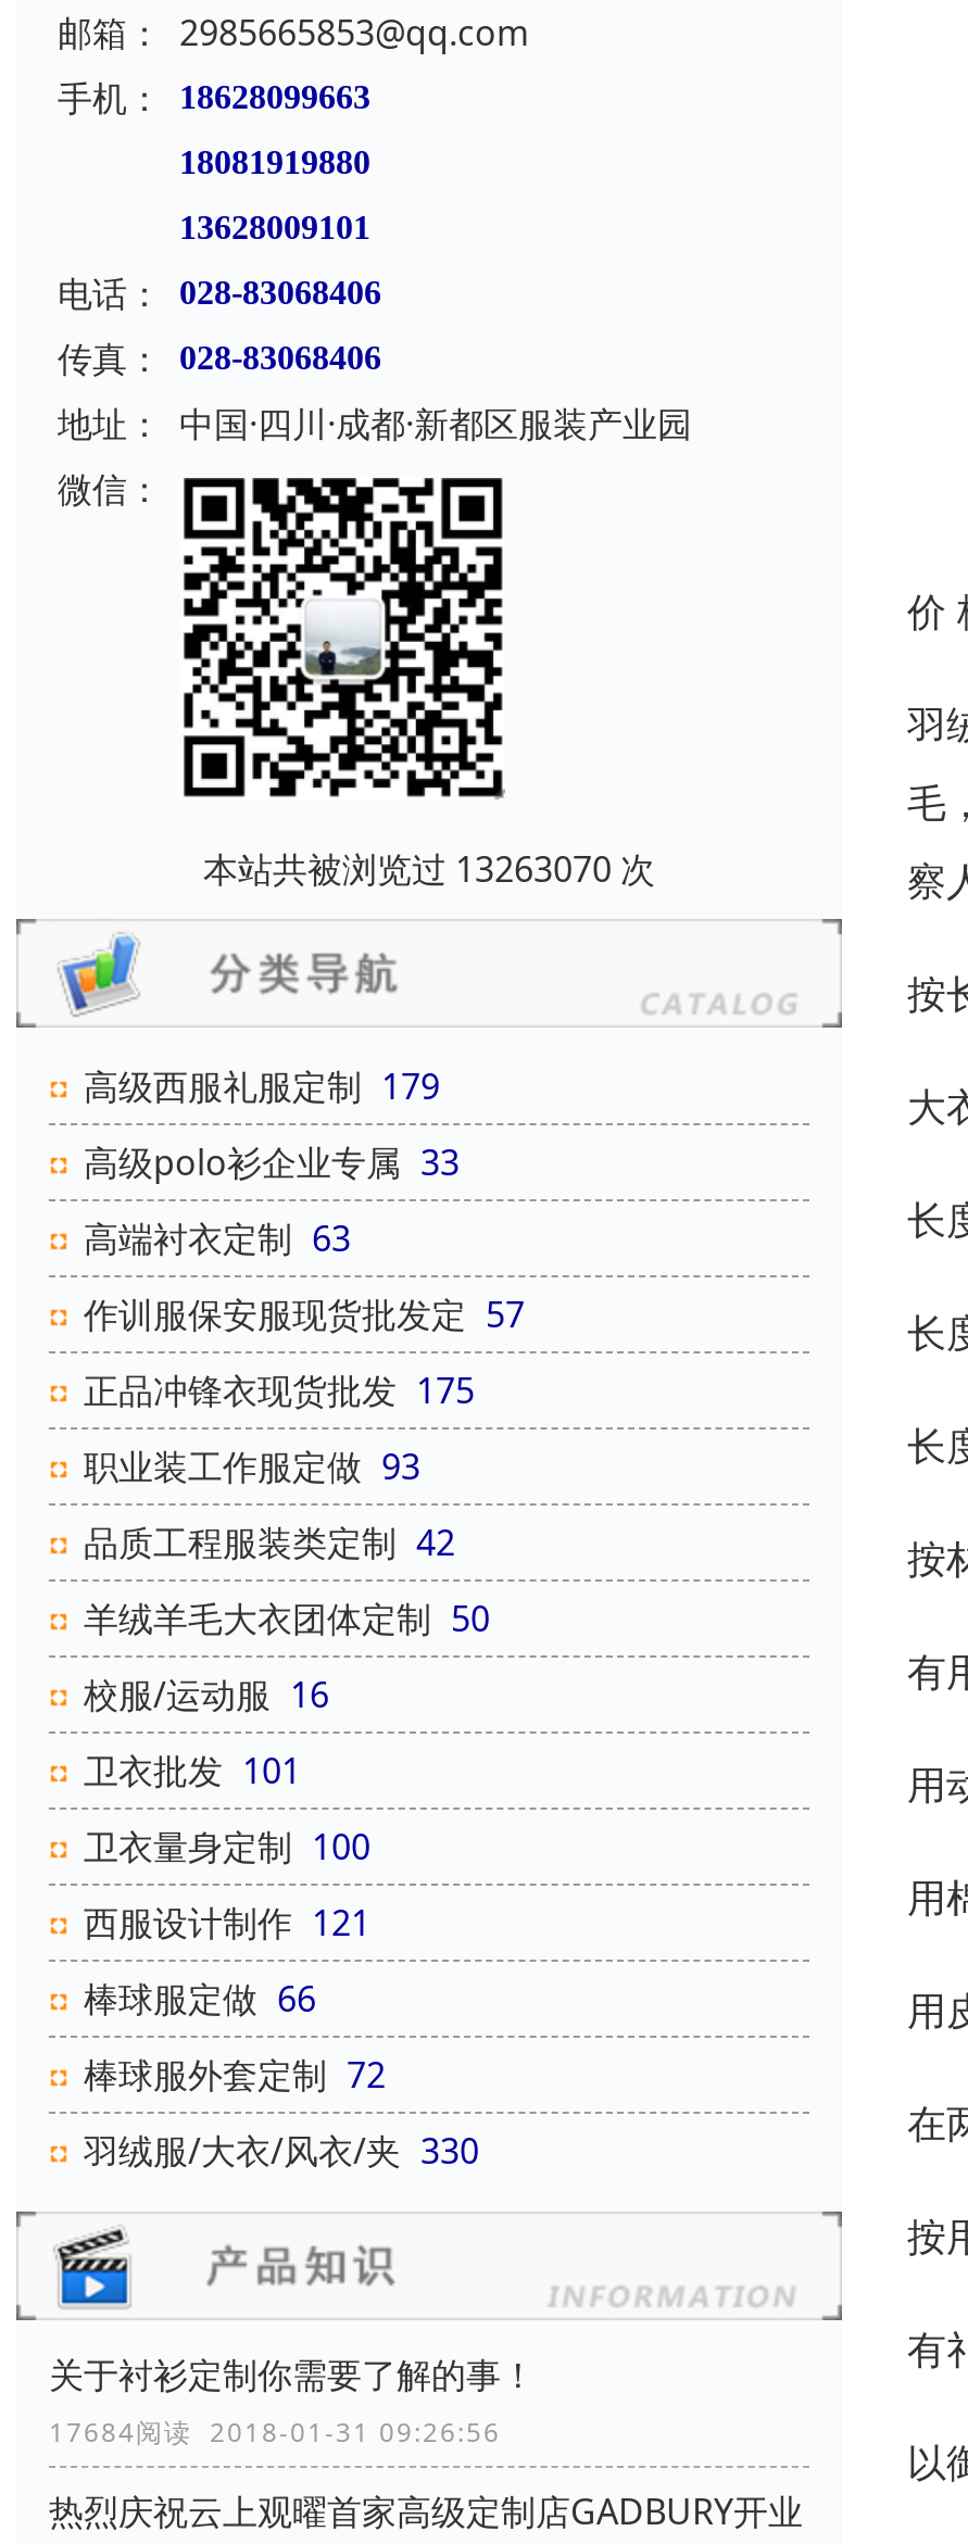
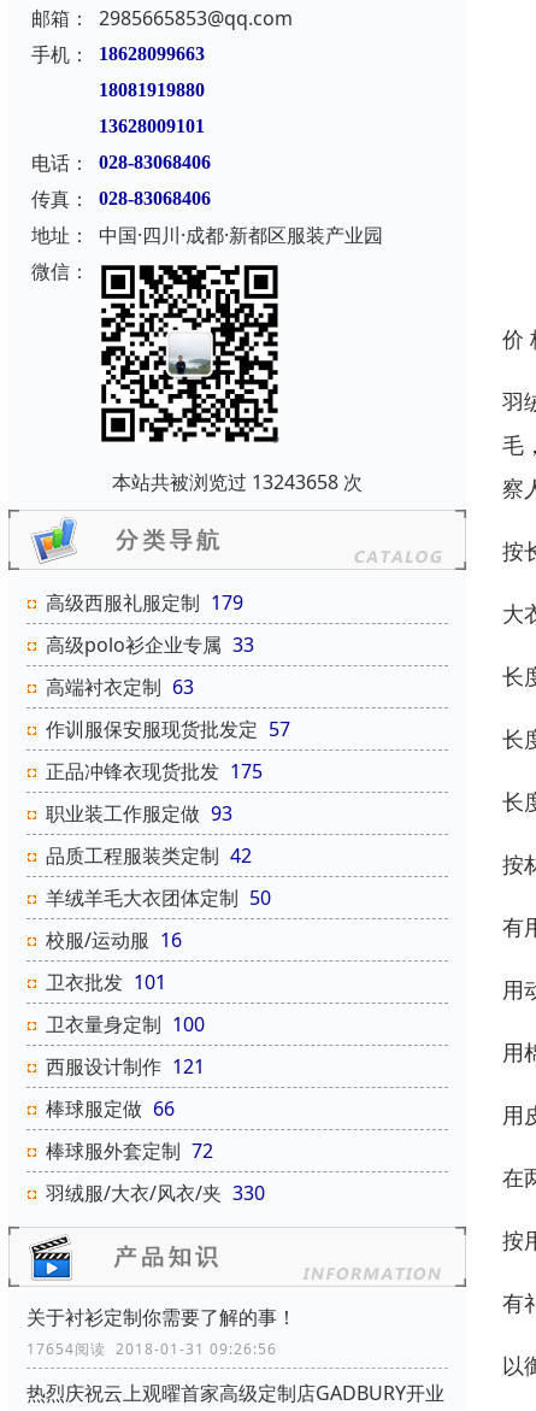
- 本站共被浏览过 13263070 次
+ 本站共被浏览过 13243658 次

- 17684阅读 2018-01-31 09:26:56
+ 17654阅读 2018-01-31 09:26:56
